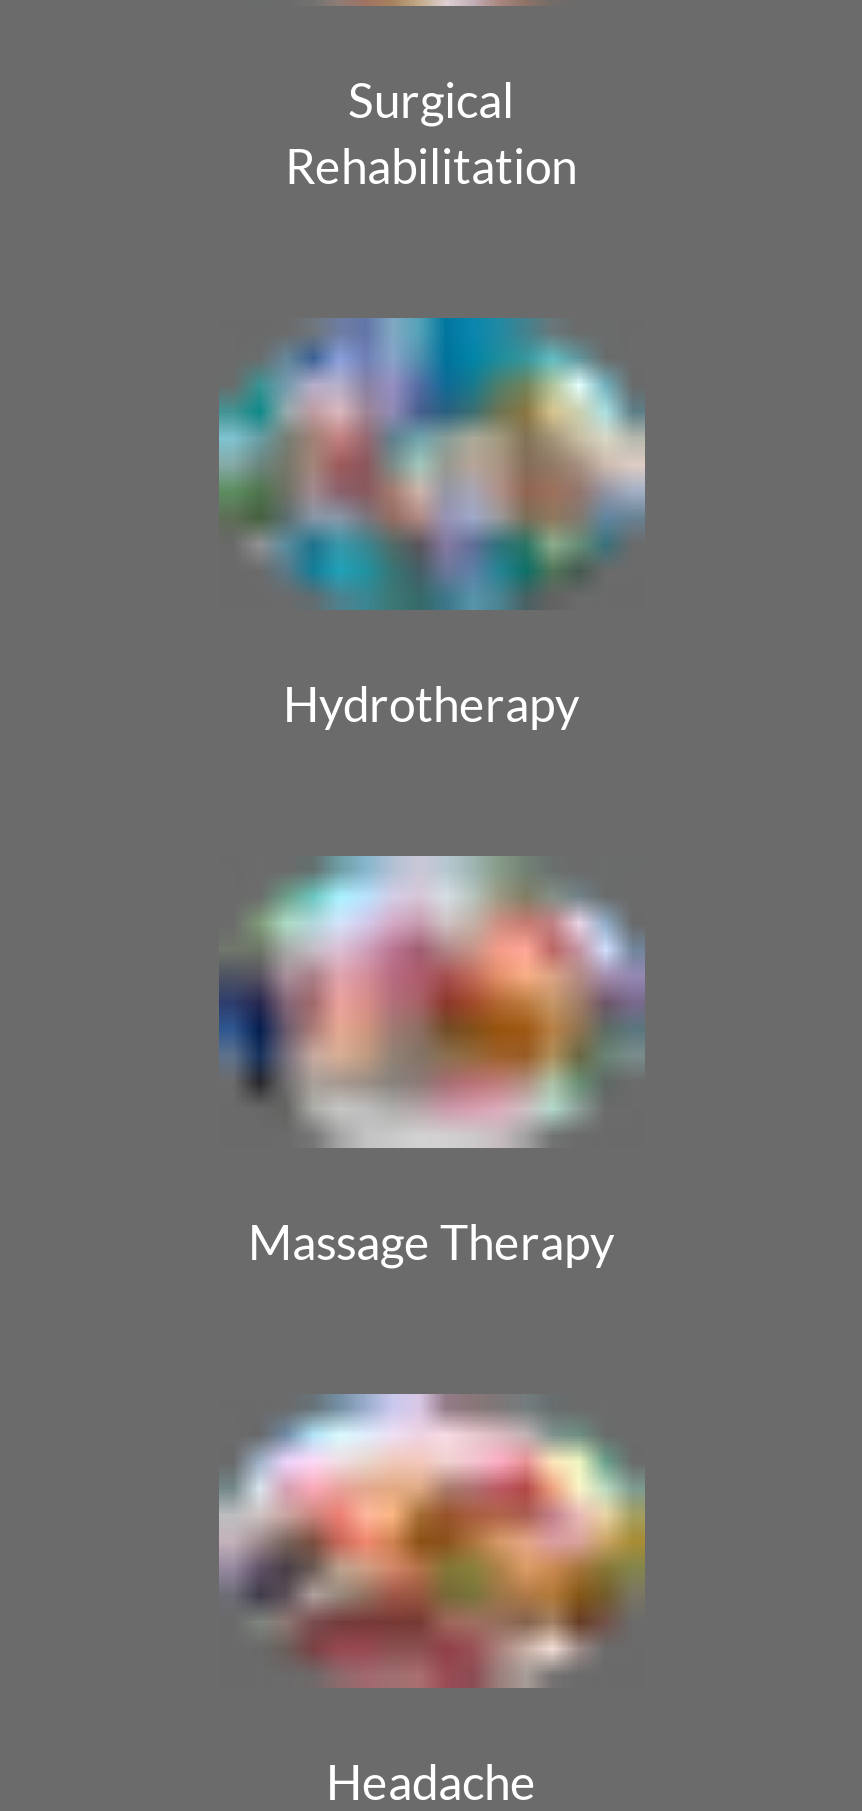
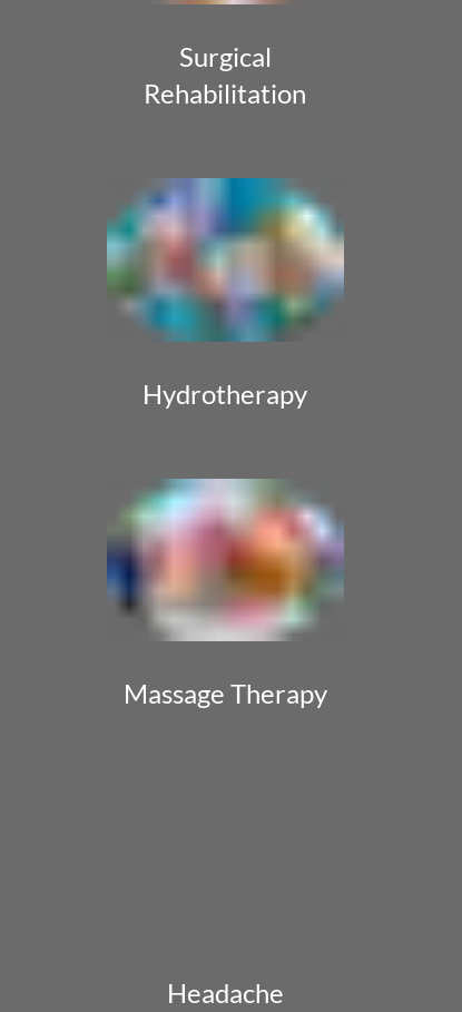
- [image]
